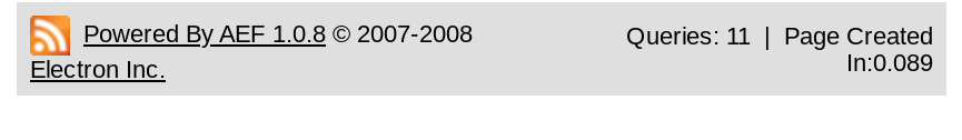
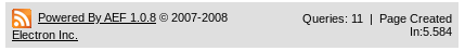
- In:0.089
+ In:5.584
